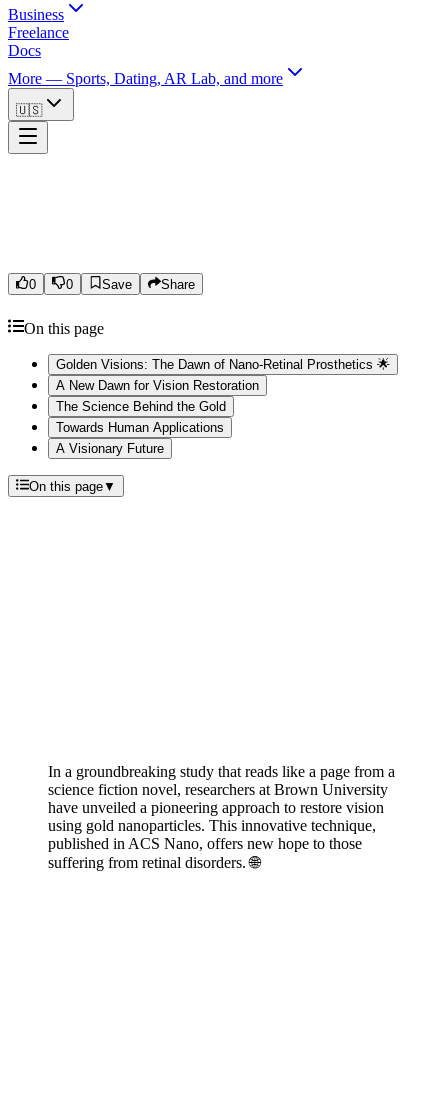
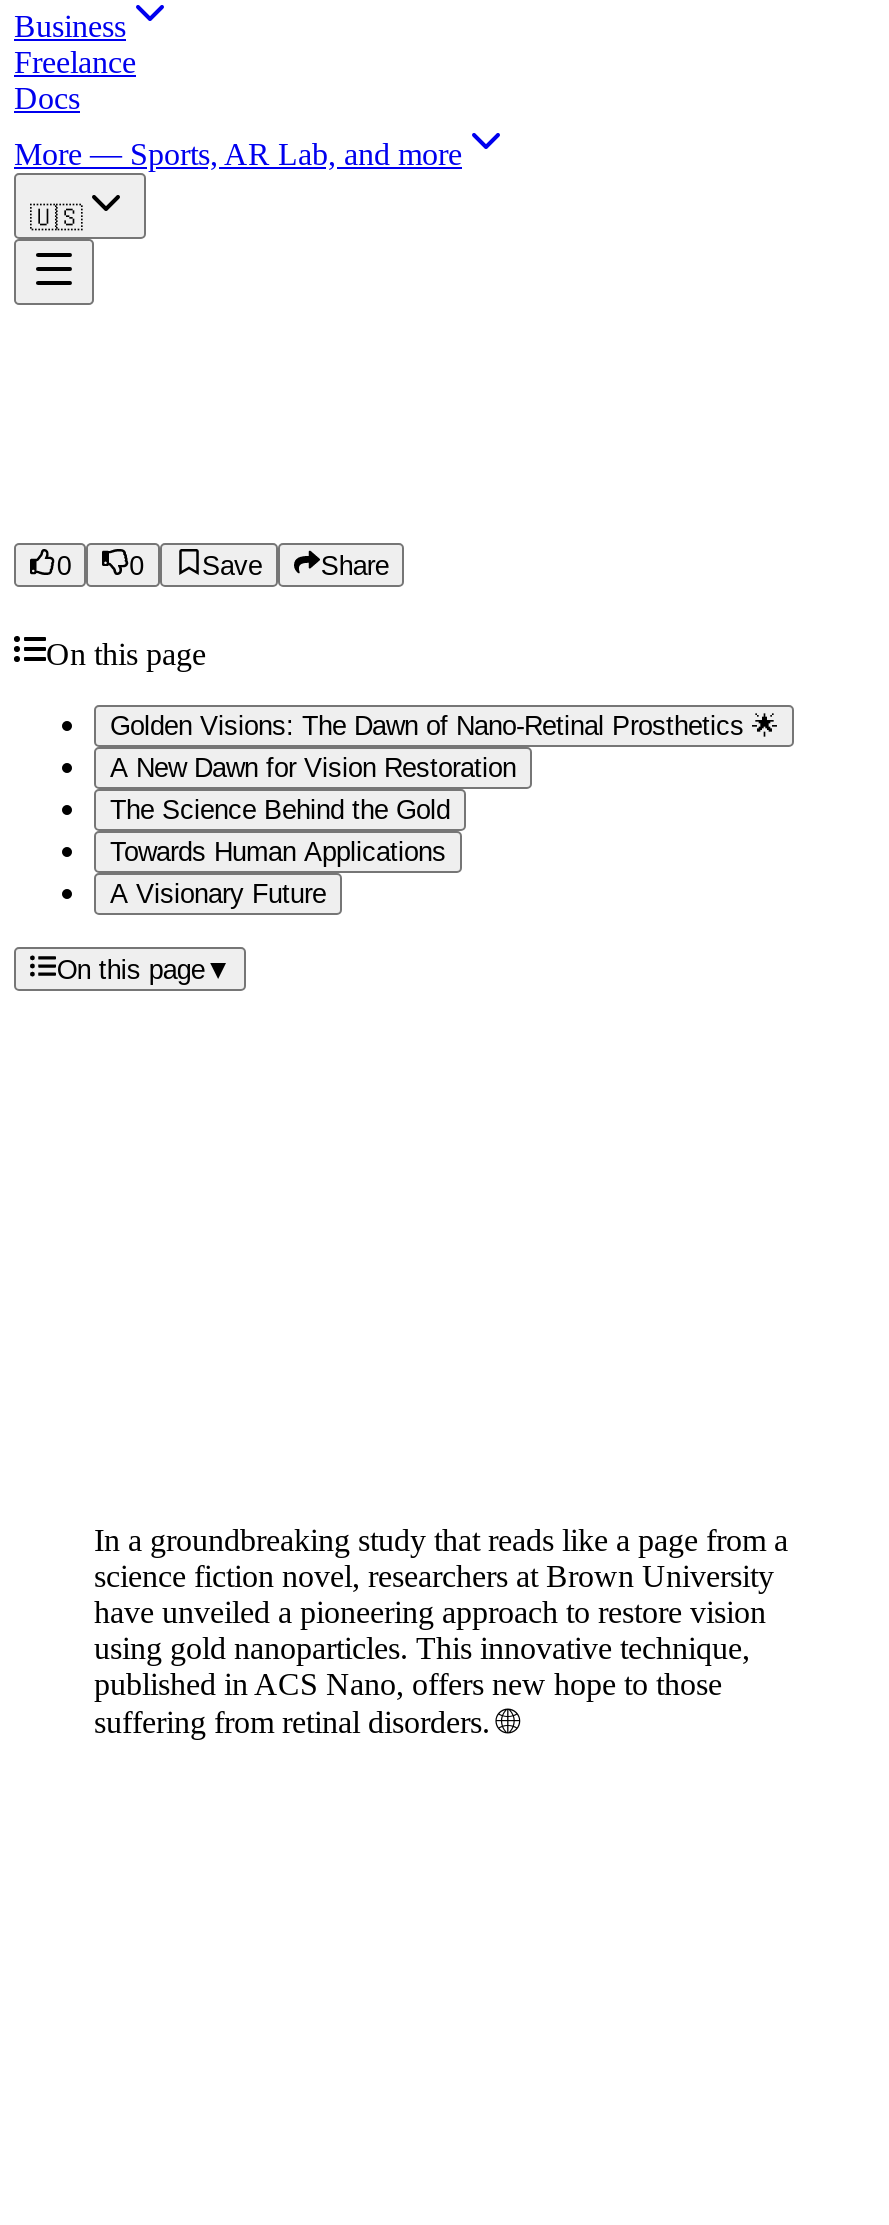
- More — Sports, Dating, AR Lab, and more
+ More — Sports, AR Lab, and more
